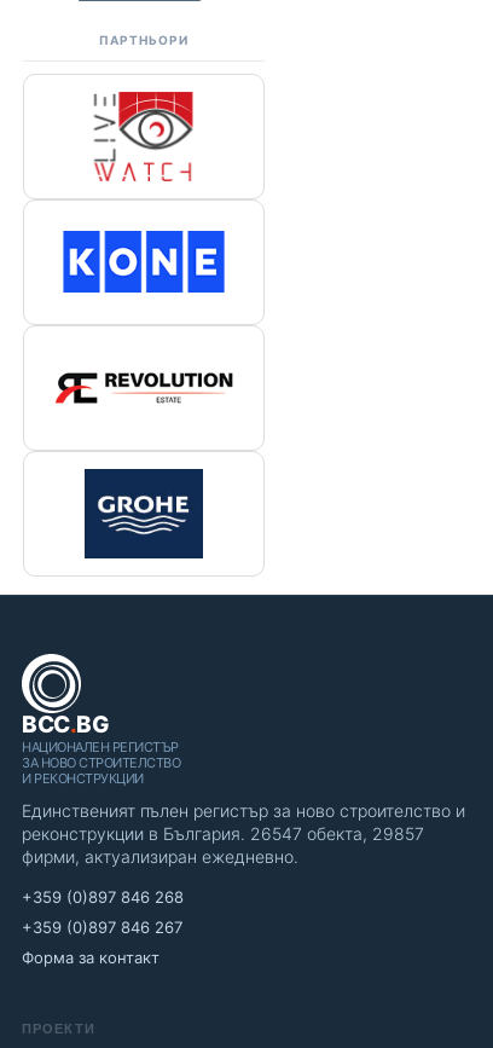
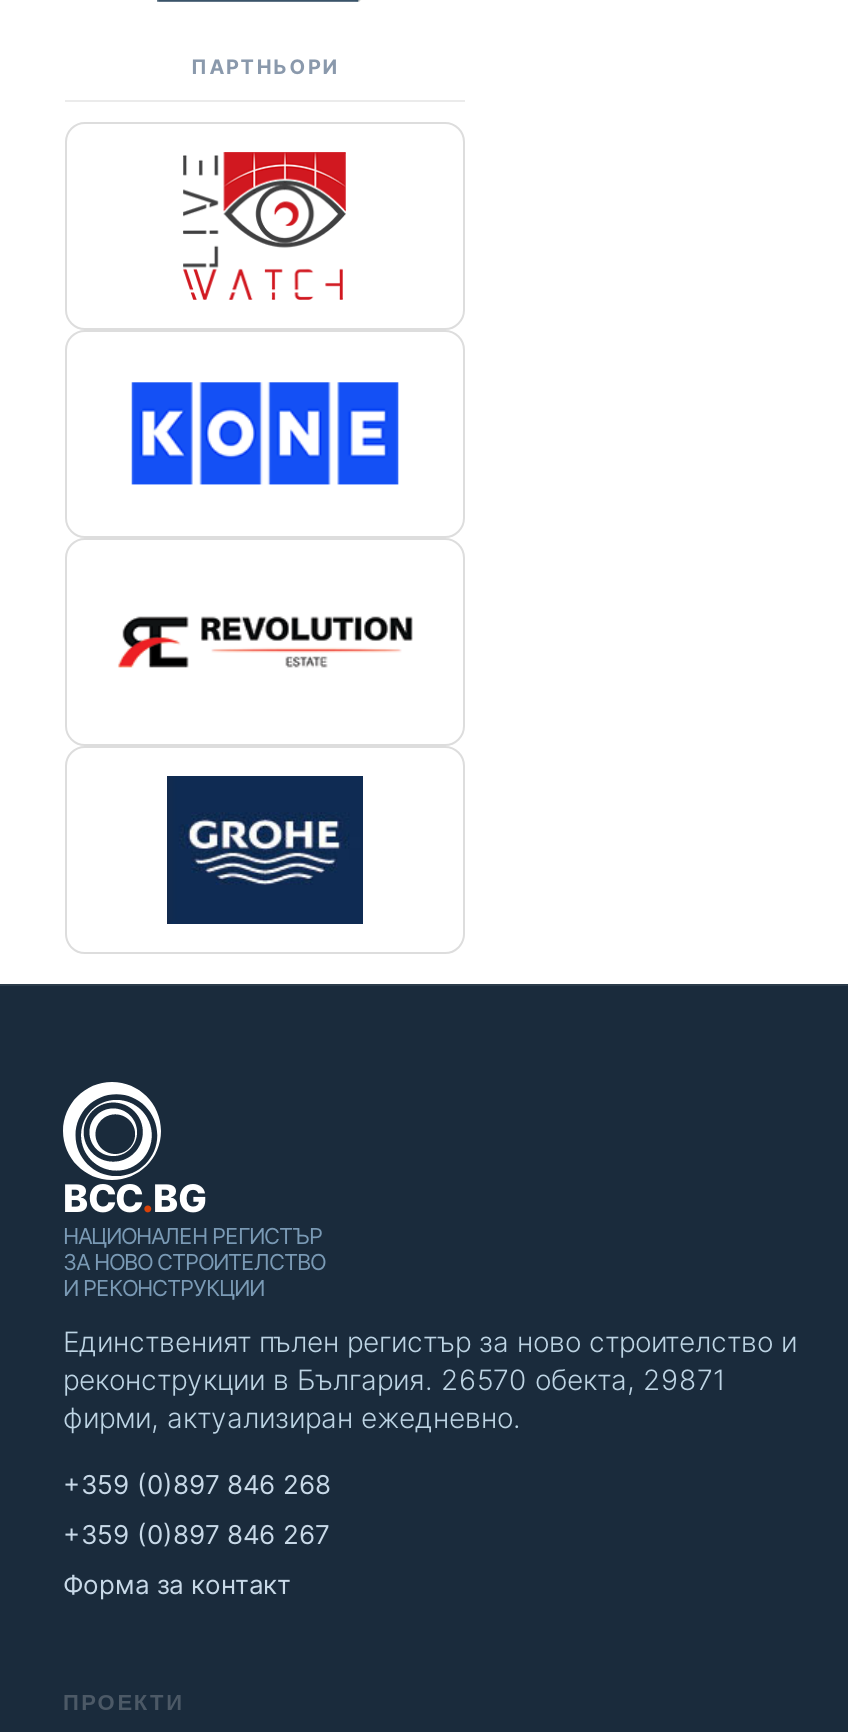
- реконструкции в България. 26547 обекта, 29857
+ реконструкции в България. 26570 обекта, 29871
